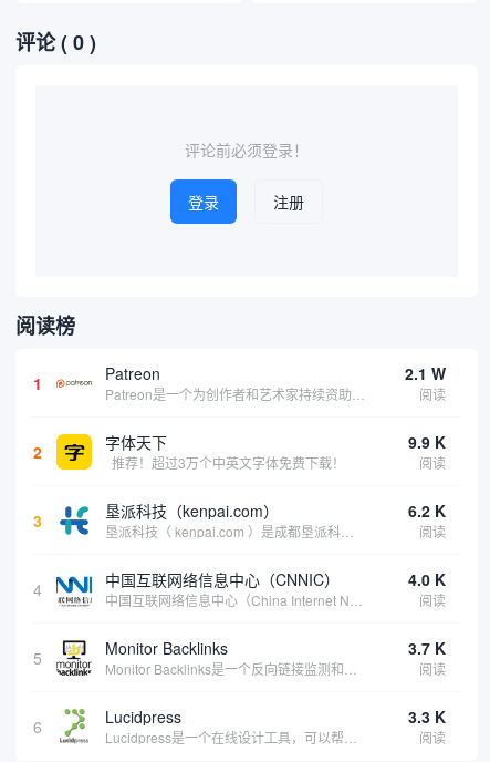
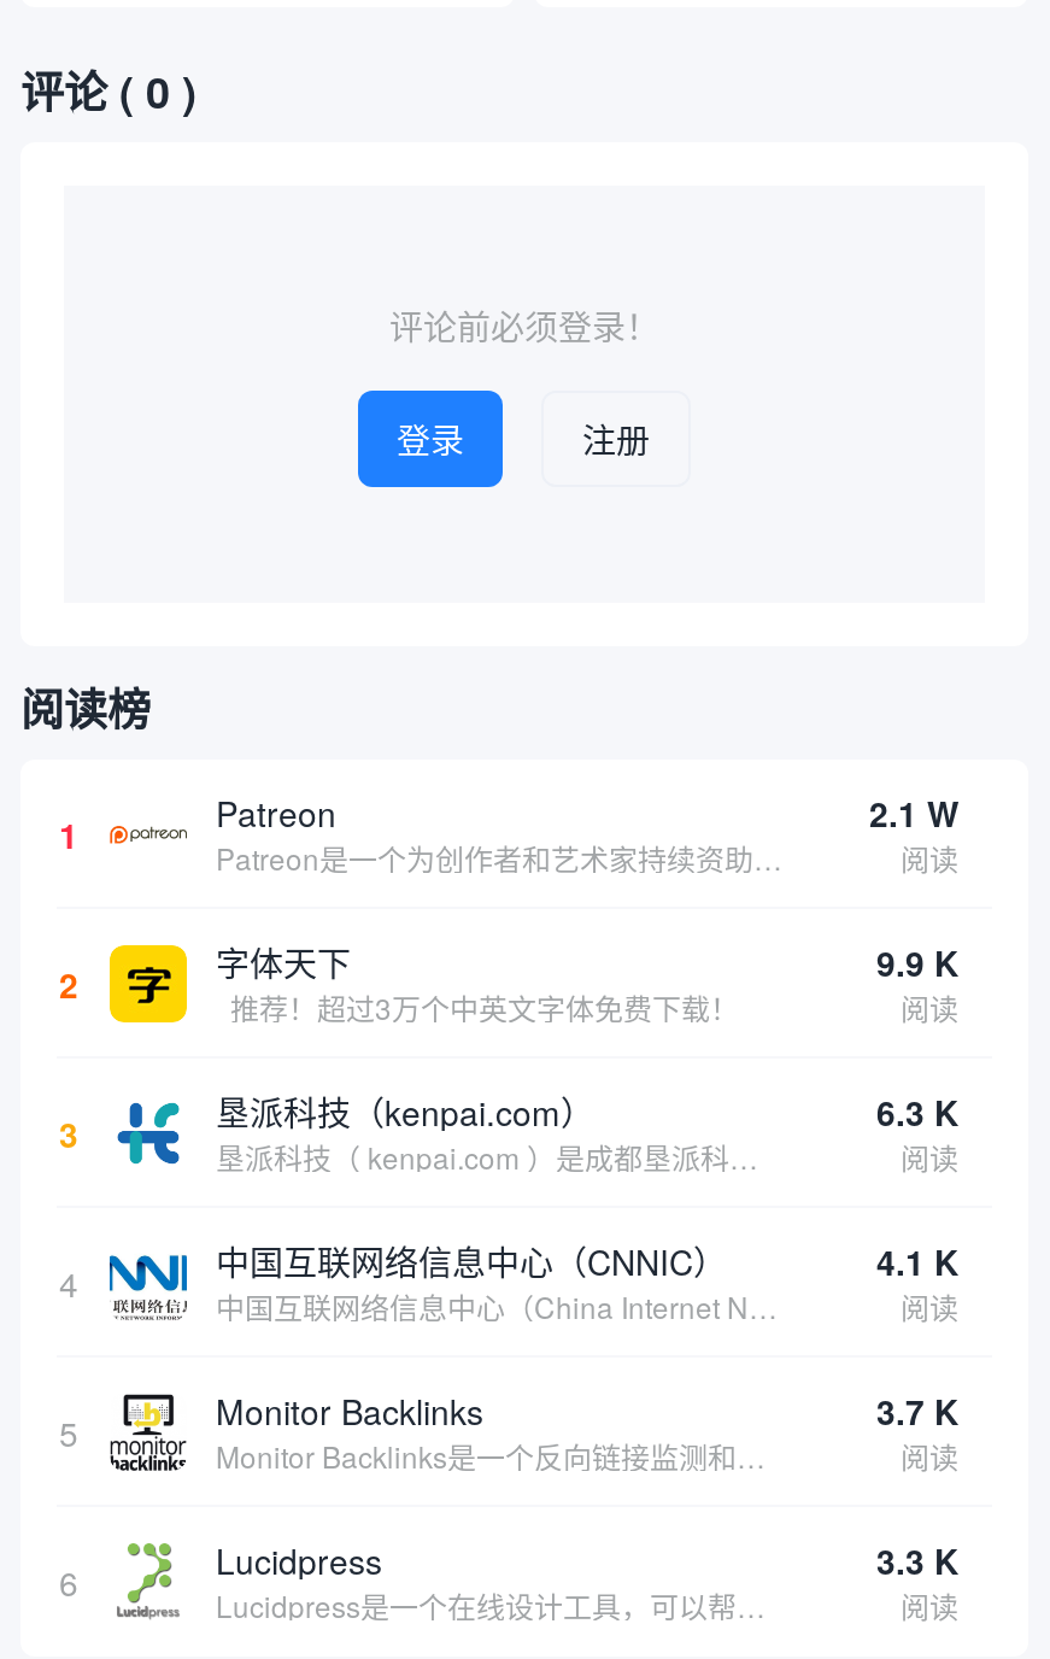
- 6.2 K
+ 6.3 K

- 4.0 K
+ 4.1 K
